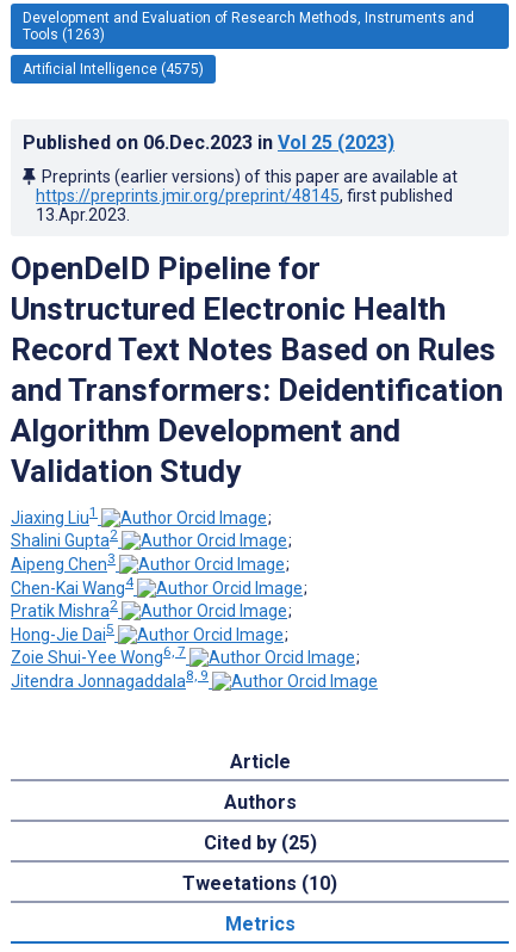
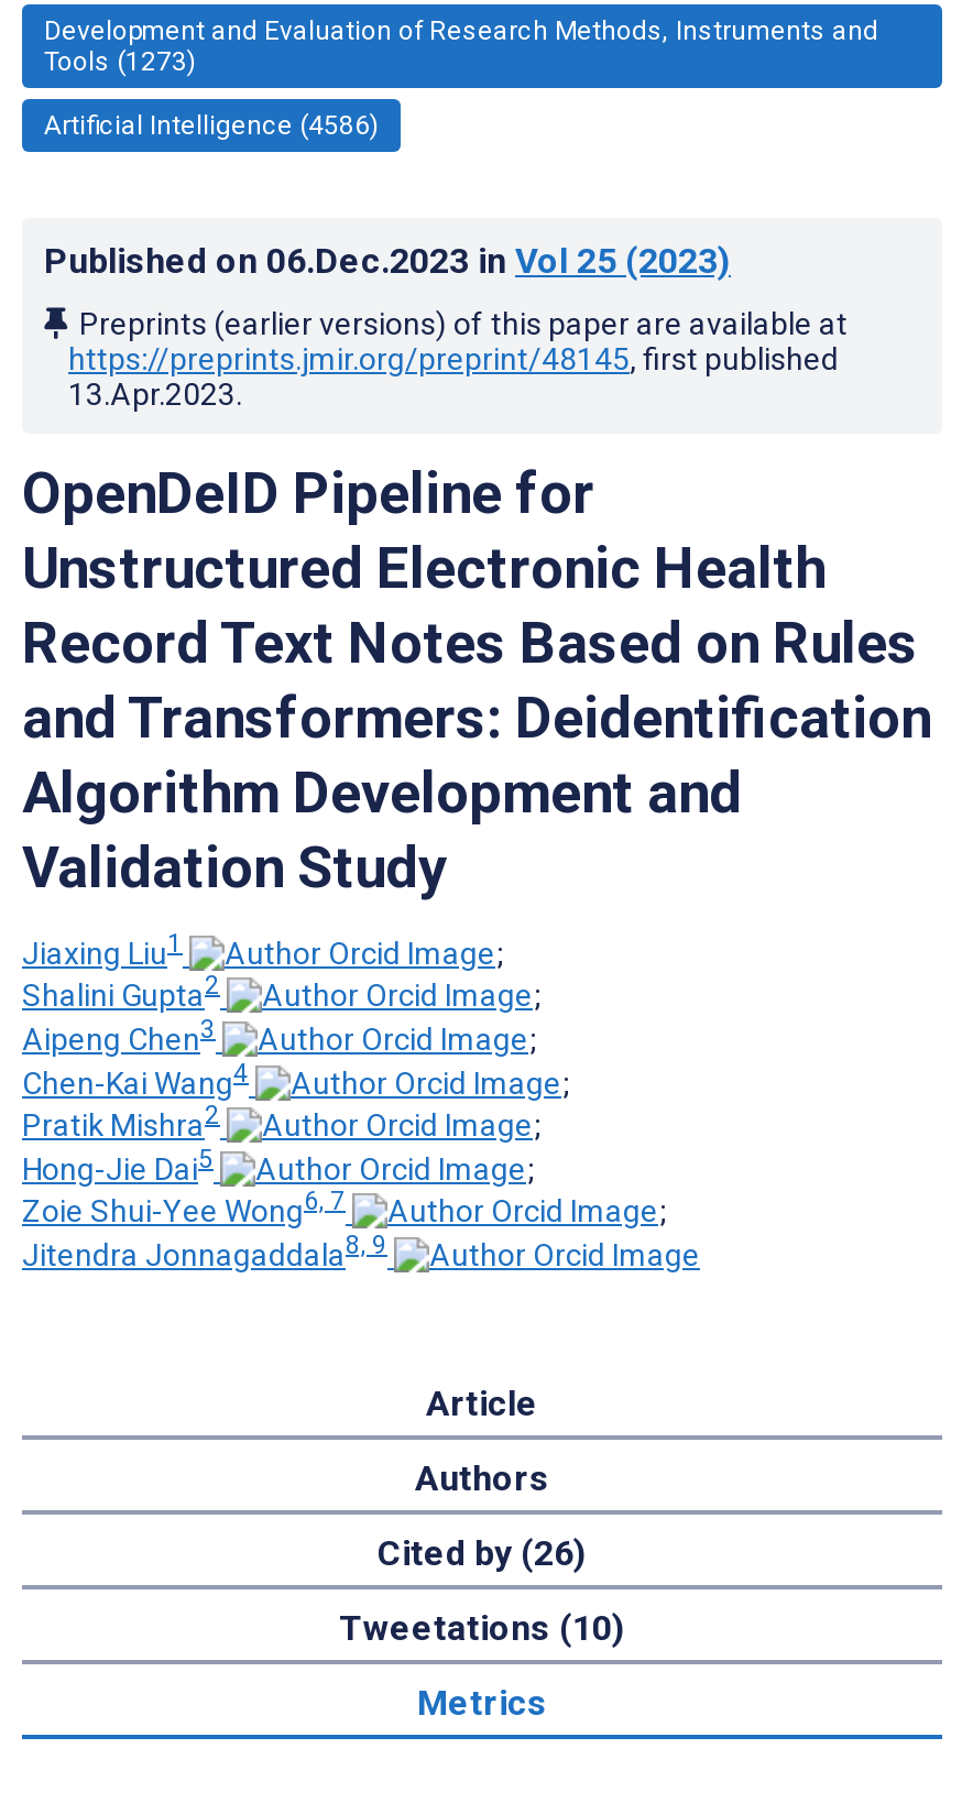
- Tools (1263)
+ Tools (1273)

- Artificial Intelligence (4575)
+ Artificial Intelligence (4586)

- Cited by (25)
+ Cited by (26)
